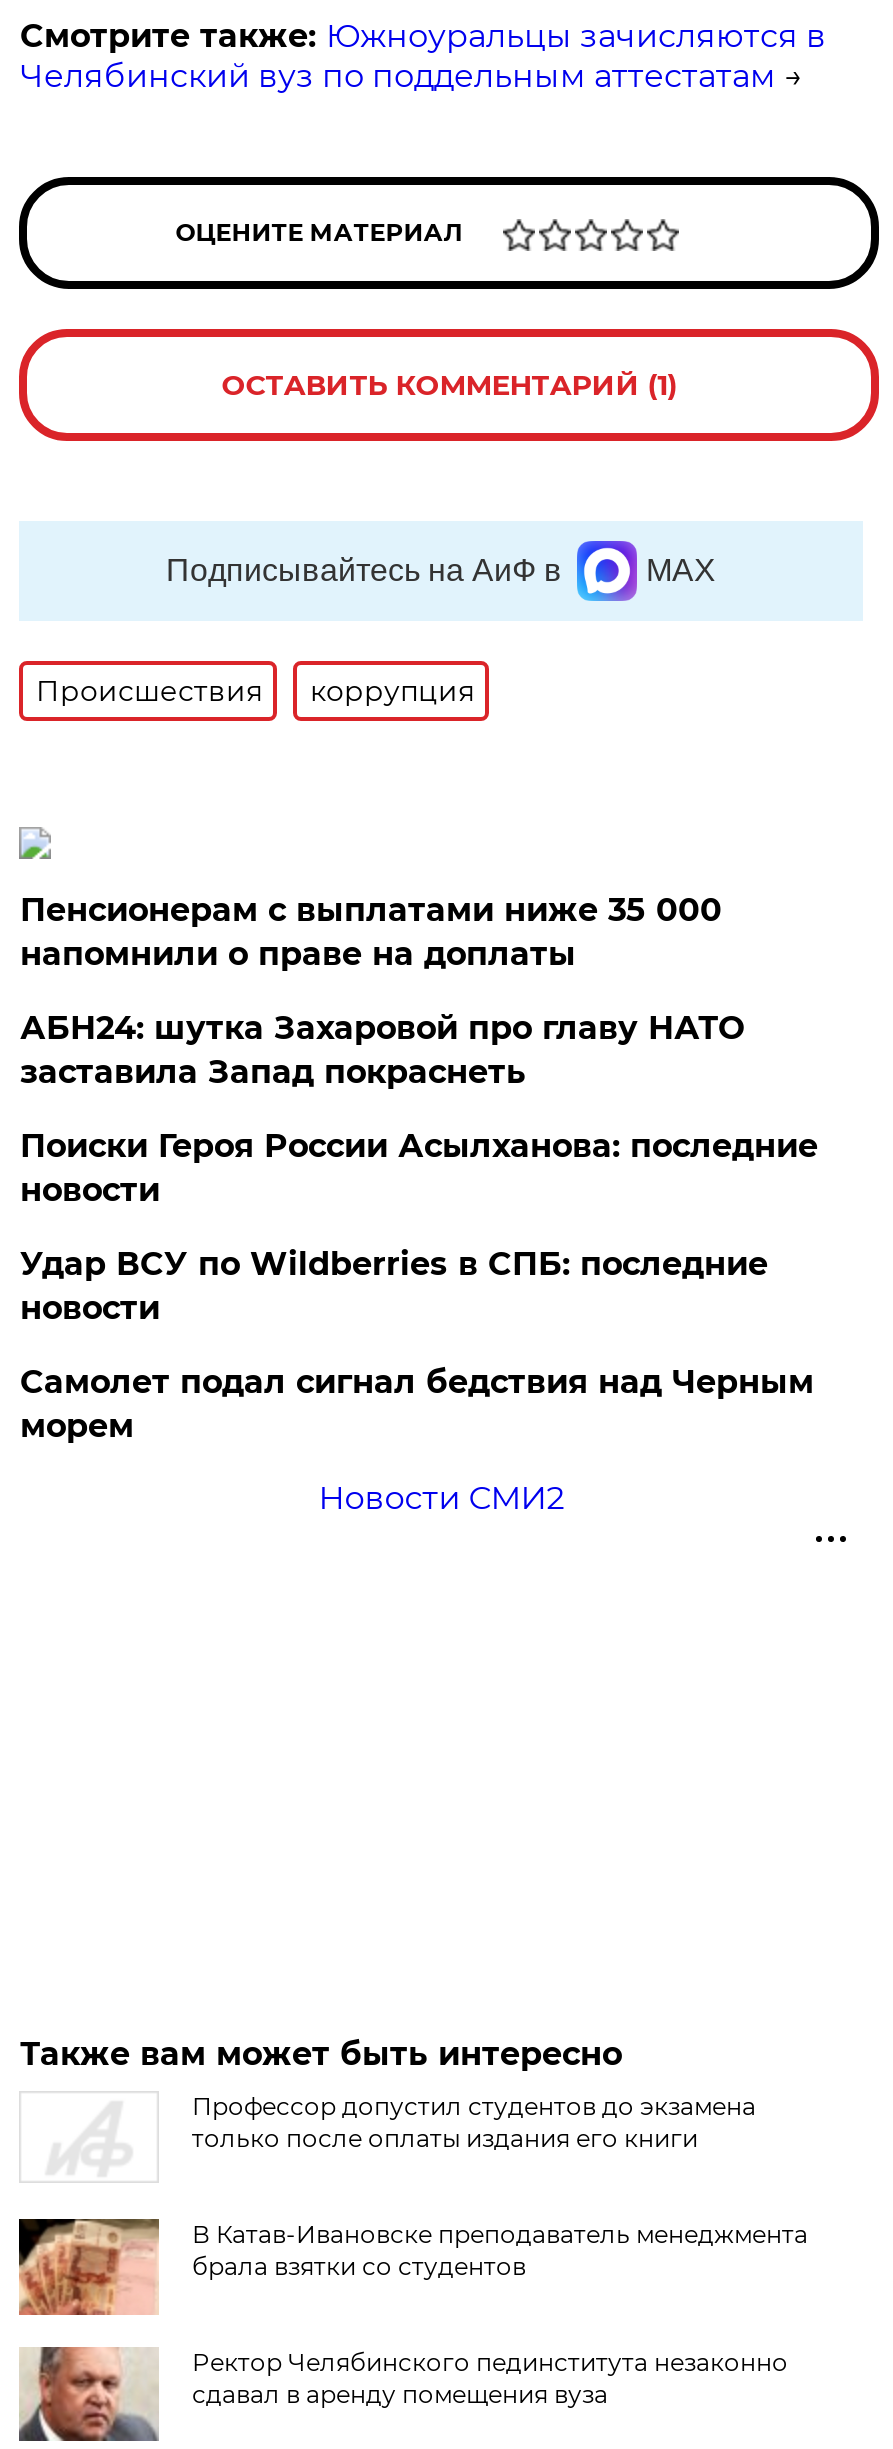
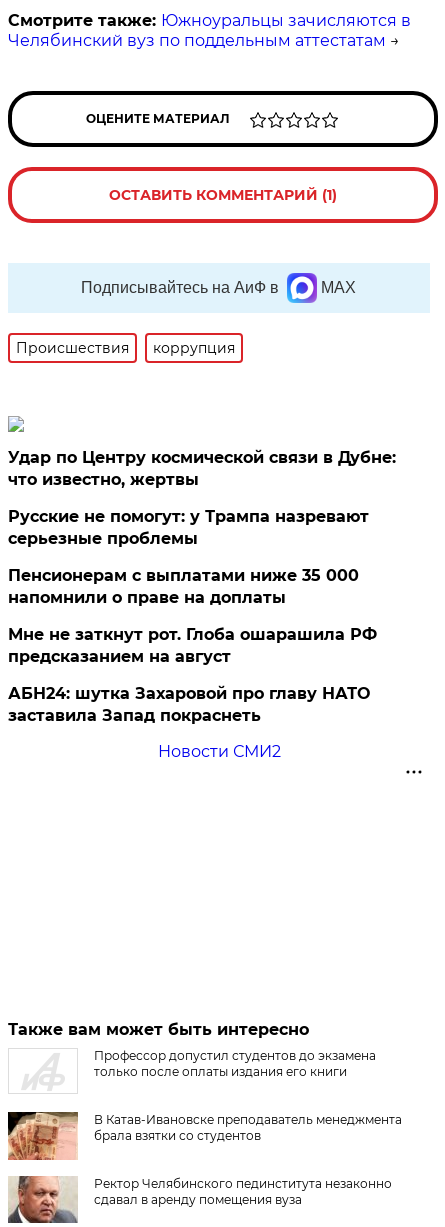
+ Удар по Центру космической связи в Дубне:
+ что известно, жертвы
+ Русские не помогут: у Трампа назревают
+ серьезные проблемы

moved down: Пенсионерам с выплатами ниже 35 000 | напомнили о праве на доплаты

+ Мне не заткнут рот. Глоба ошарашила РФ
+ предсказанием на август

moved down: АБН24: шутка Захаровой про главу НАТО | заставила Запад покраснеть

- Поиски Героя России Асылханова: последние
- новости
- Удар ВСУ по Wildberries в СПБ: последние
- новости
- Самолет подал сигнал бедствия над Черным
- морем
